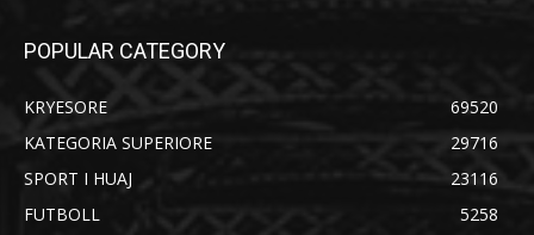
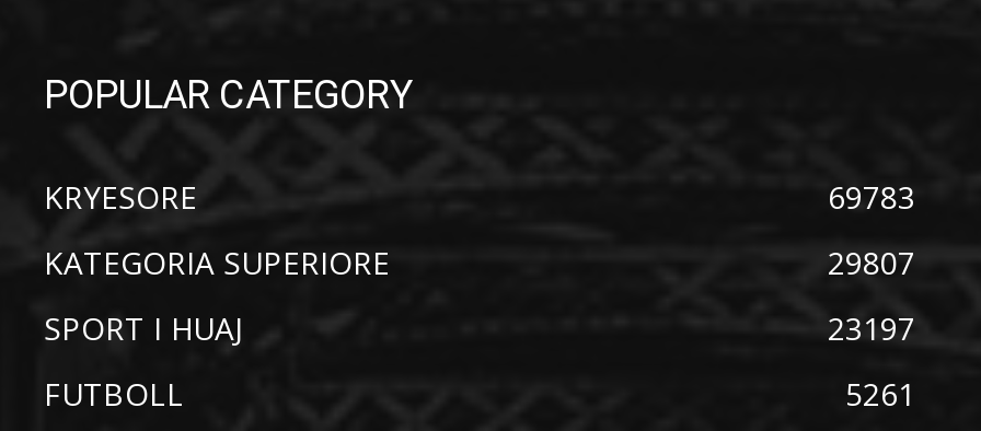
- 69520
+ 69783

- 29716
+ 29807

- 23116
+ 23197

- 5258
+ 5261
